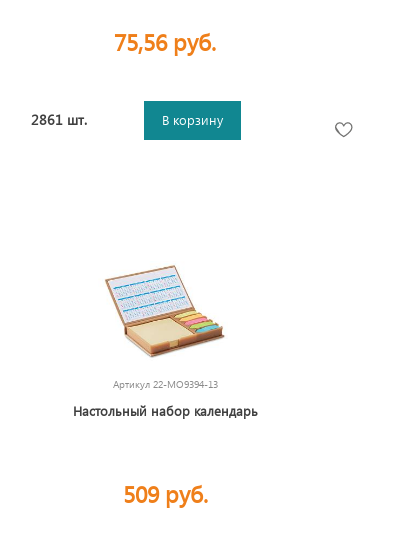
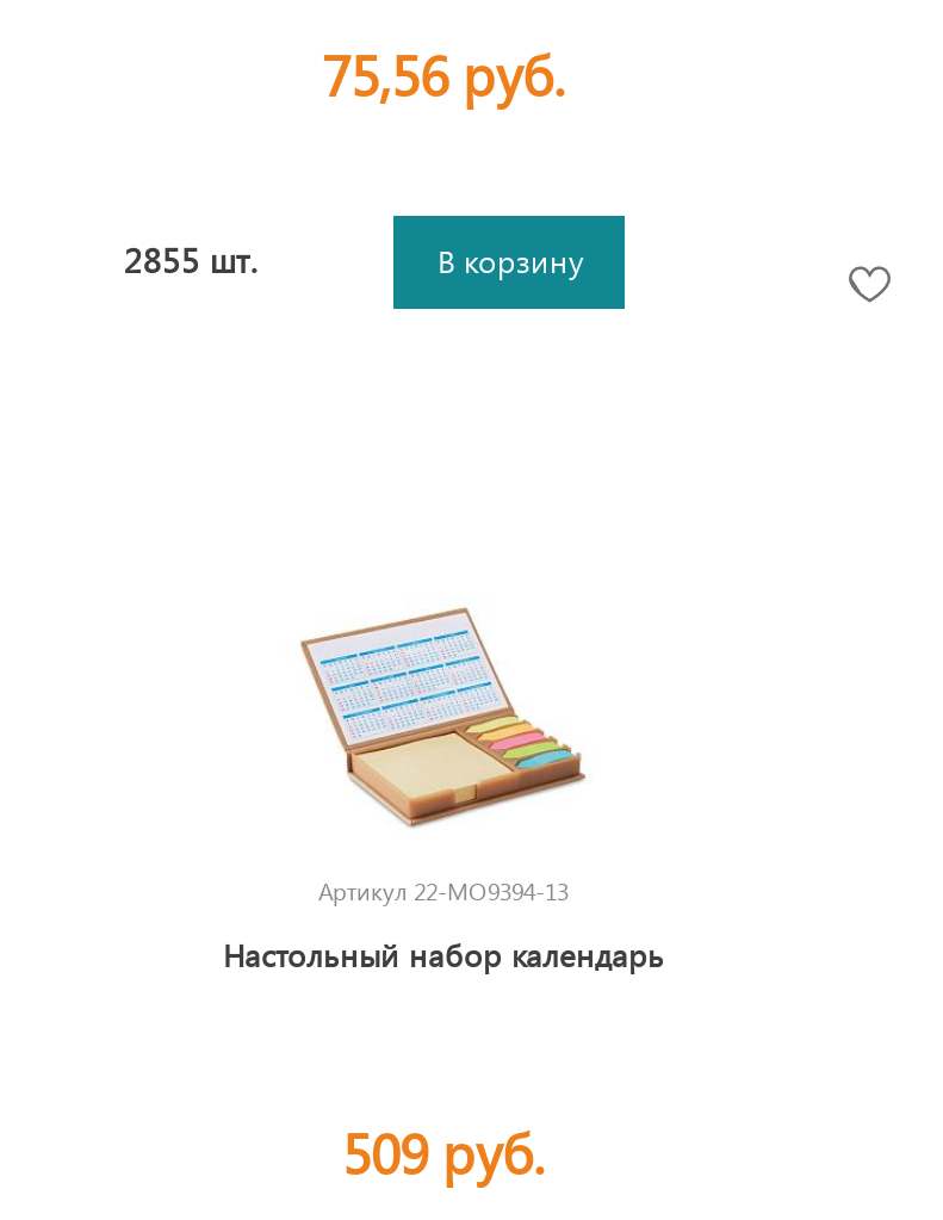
- 2861 шт.
+ 2855 шт.
